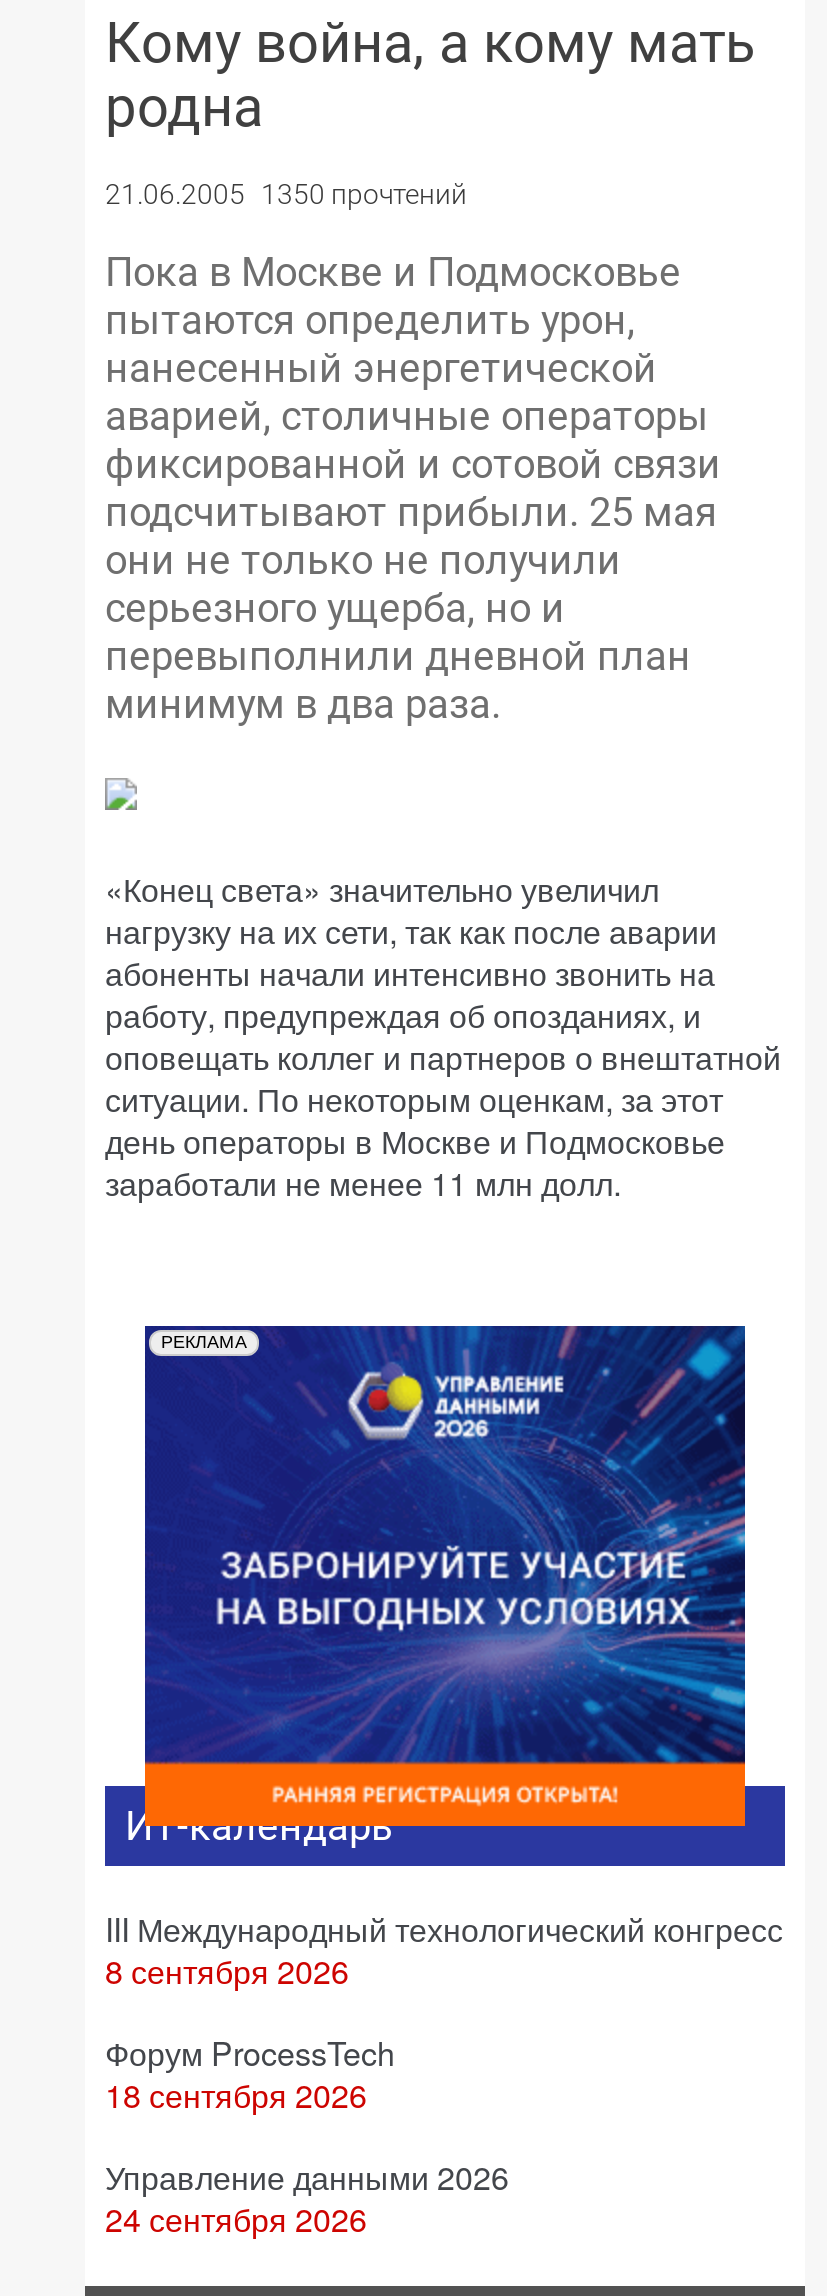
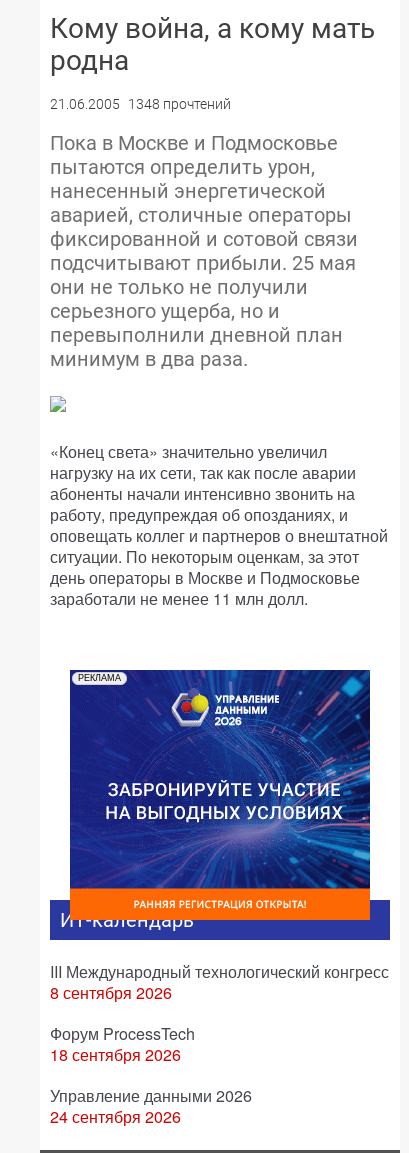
- 21.06.2005 1350 прочтений
+ 21.06.2005 1348 прочтений
